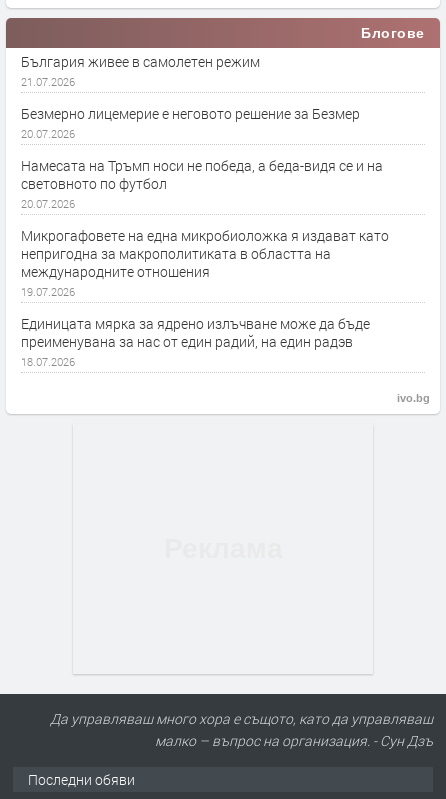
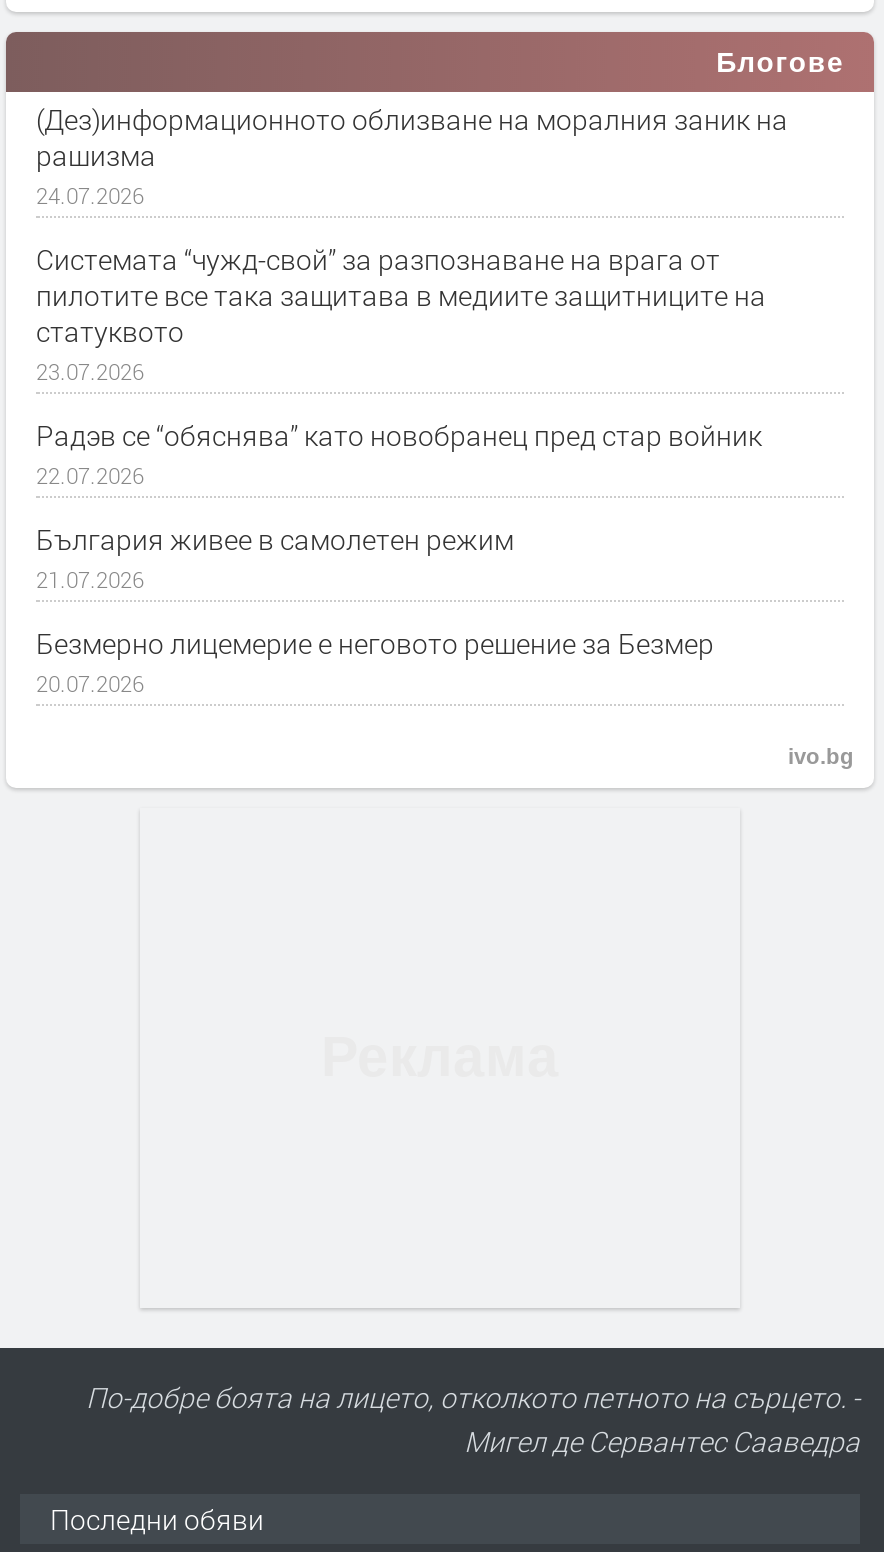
+ (Дез)информационното облизване на моралния заник на
+ рашизма
+ 24.07.2026
+ Системата “чужд-свой” за разпознаване на врага от
+ пилотите все така защитава в медиите защитниците на
+ статуквото
+ 23.07.2026
+ Радэв се “обяснява” като новобранец пред стар войник
+ 22.07.2026

moved down: България живее в самолетен режим | 21.07.2026 | Безмерно лицемерие е неговото решение за Безмер | 20.07.2026

- Намесата на Тръмп носи не победа, а беда-видя се и на
- световното по футбол
- 20.07.2026
- Микрогафовете на една микробиоложка я издават като
- непригодна за макрополитиката в областта на
- международните отношения
- 19.07.2026
- Единицата мярка за ядрено излъчване може да бъде
- преименувана за нас от един радий, на един радэв
- 18.07.2026

- Да управляваш много хора е същото, като да управляваш
- малко – въпрос на организация. - Сун Дзъ
+ По-добре боята на лицето, отколкото петното на сърцето. -
+ Мигел де Сервантес Сааведра
